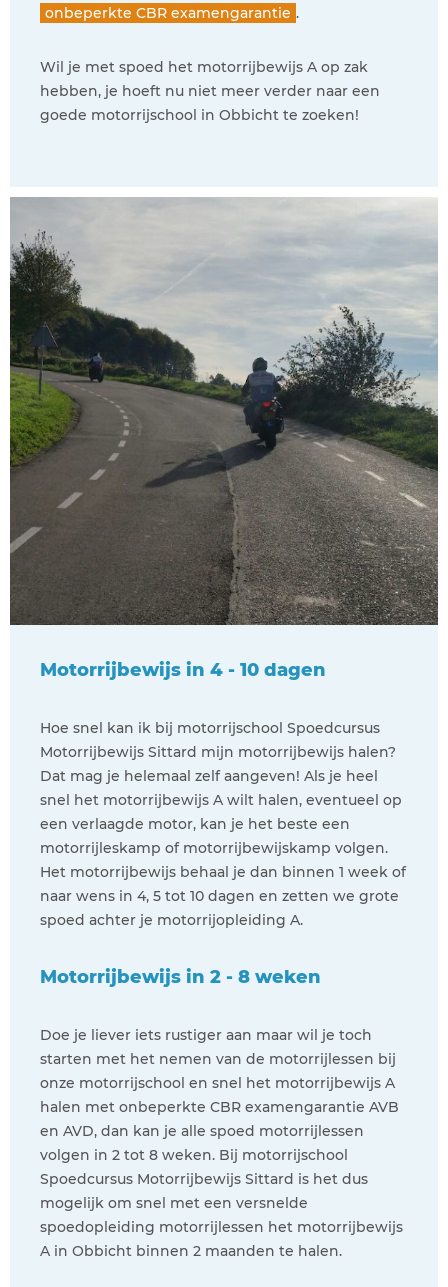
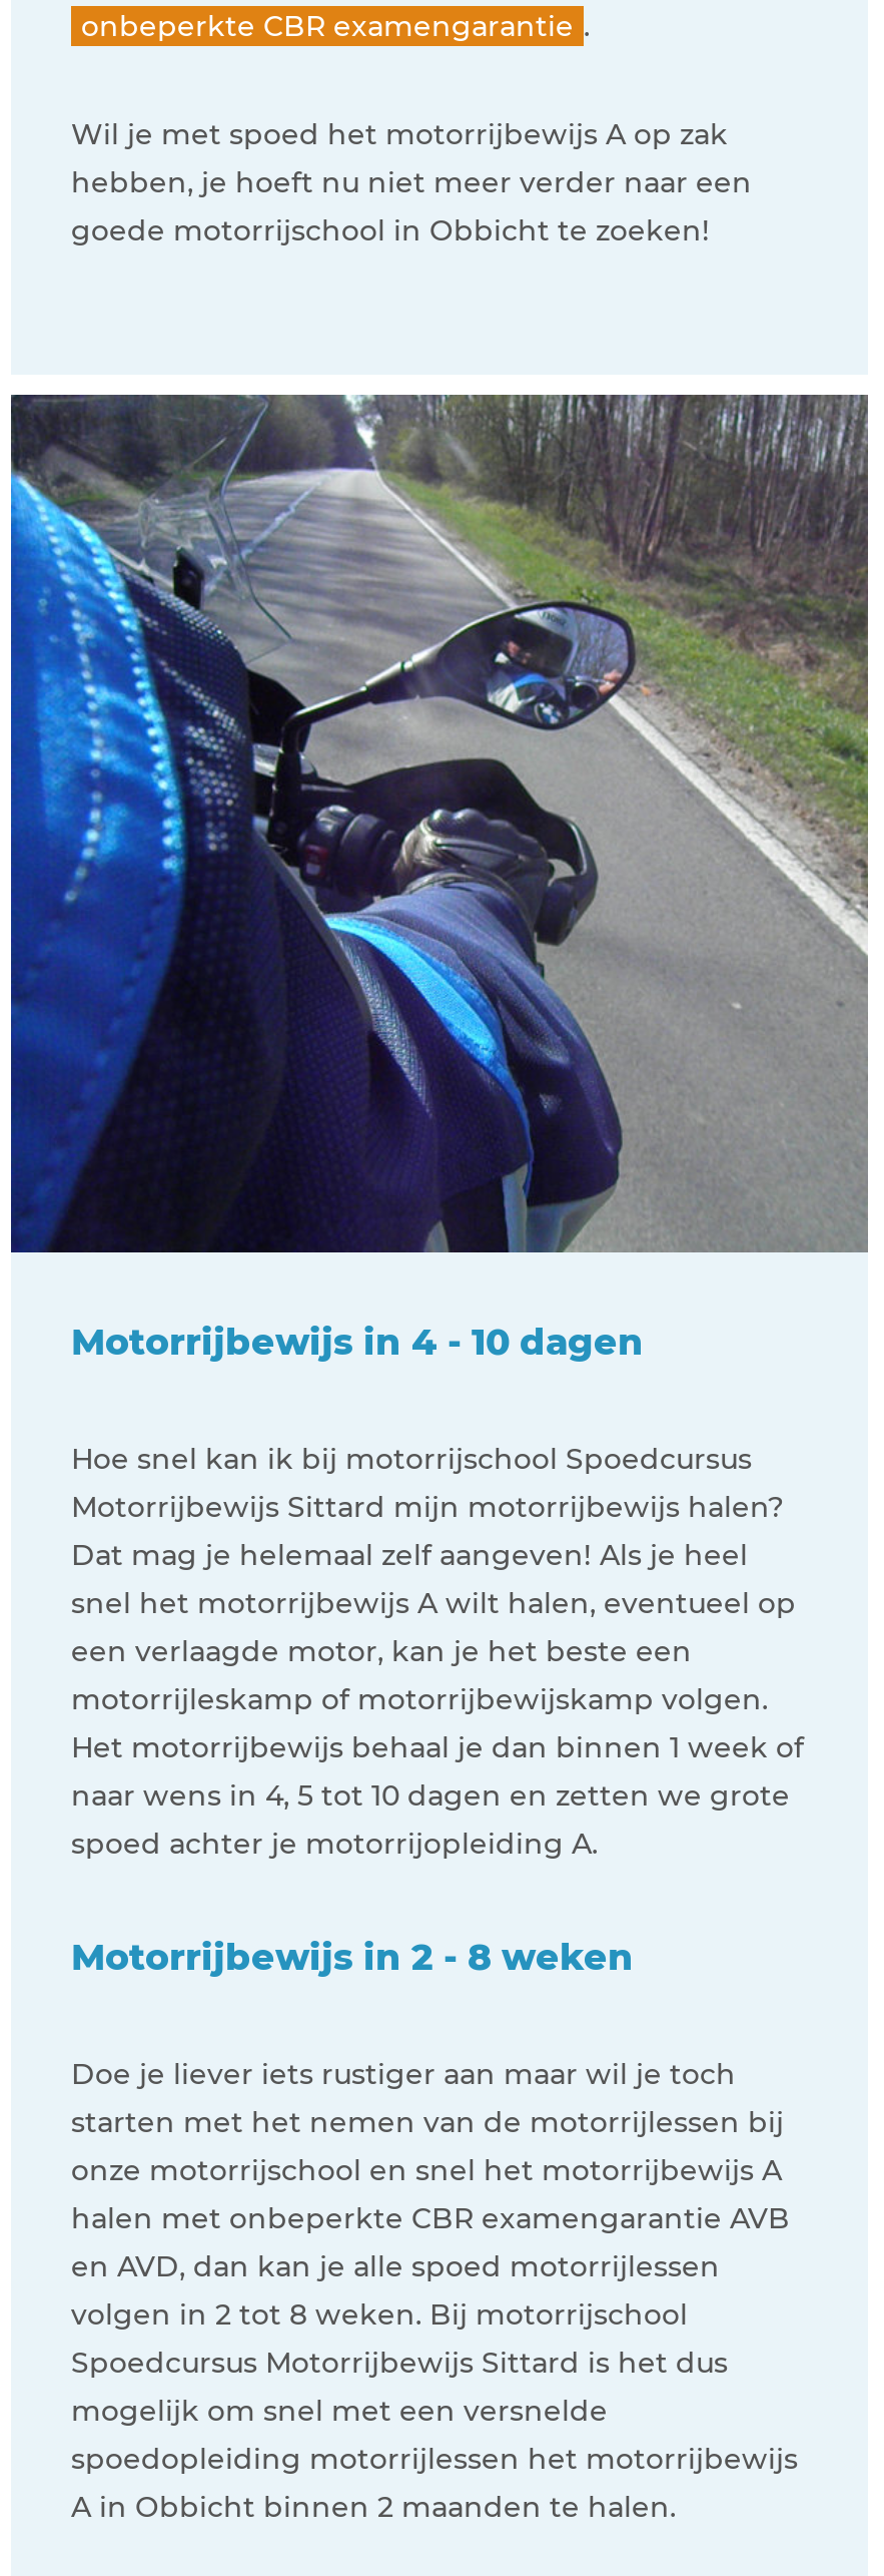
- [image]
+ [image]
